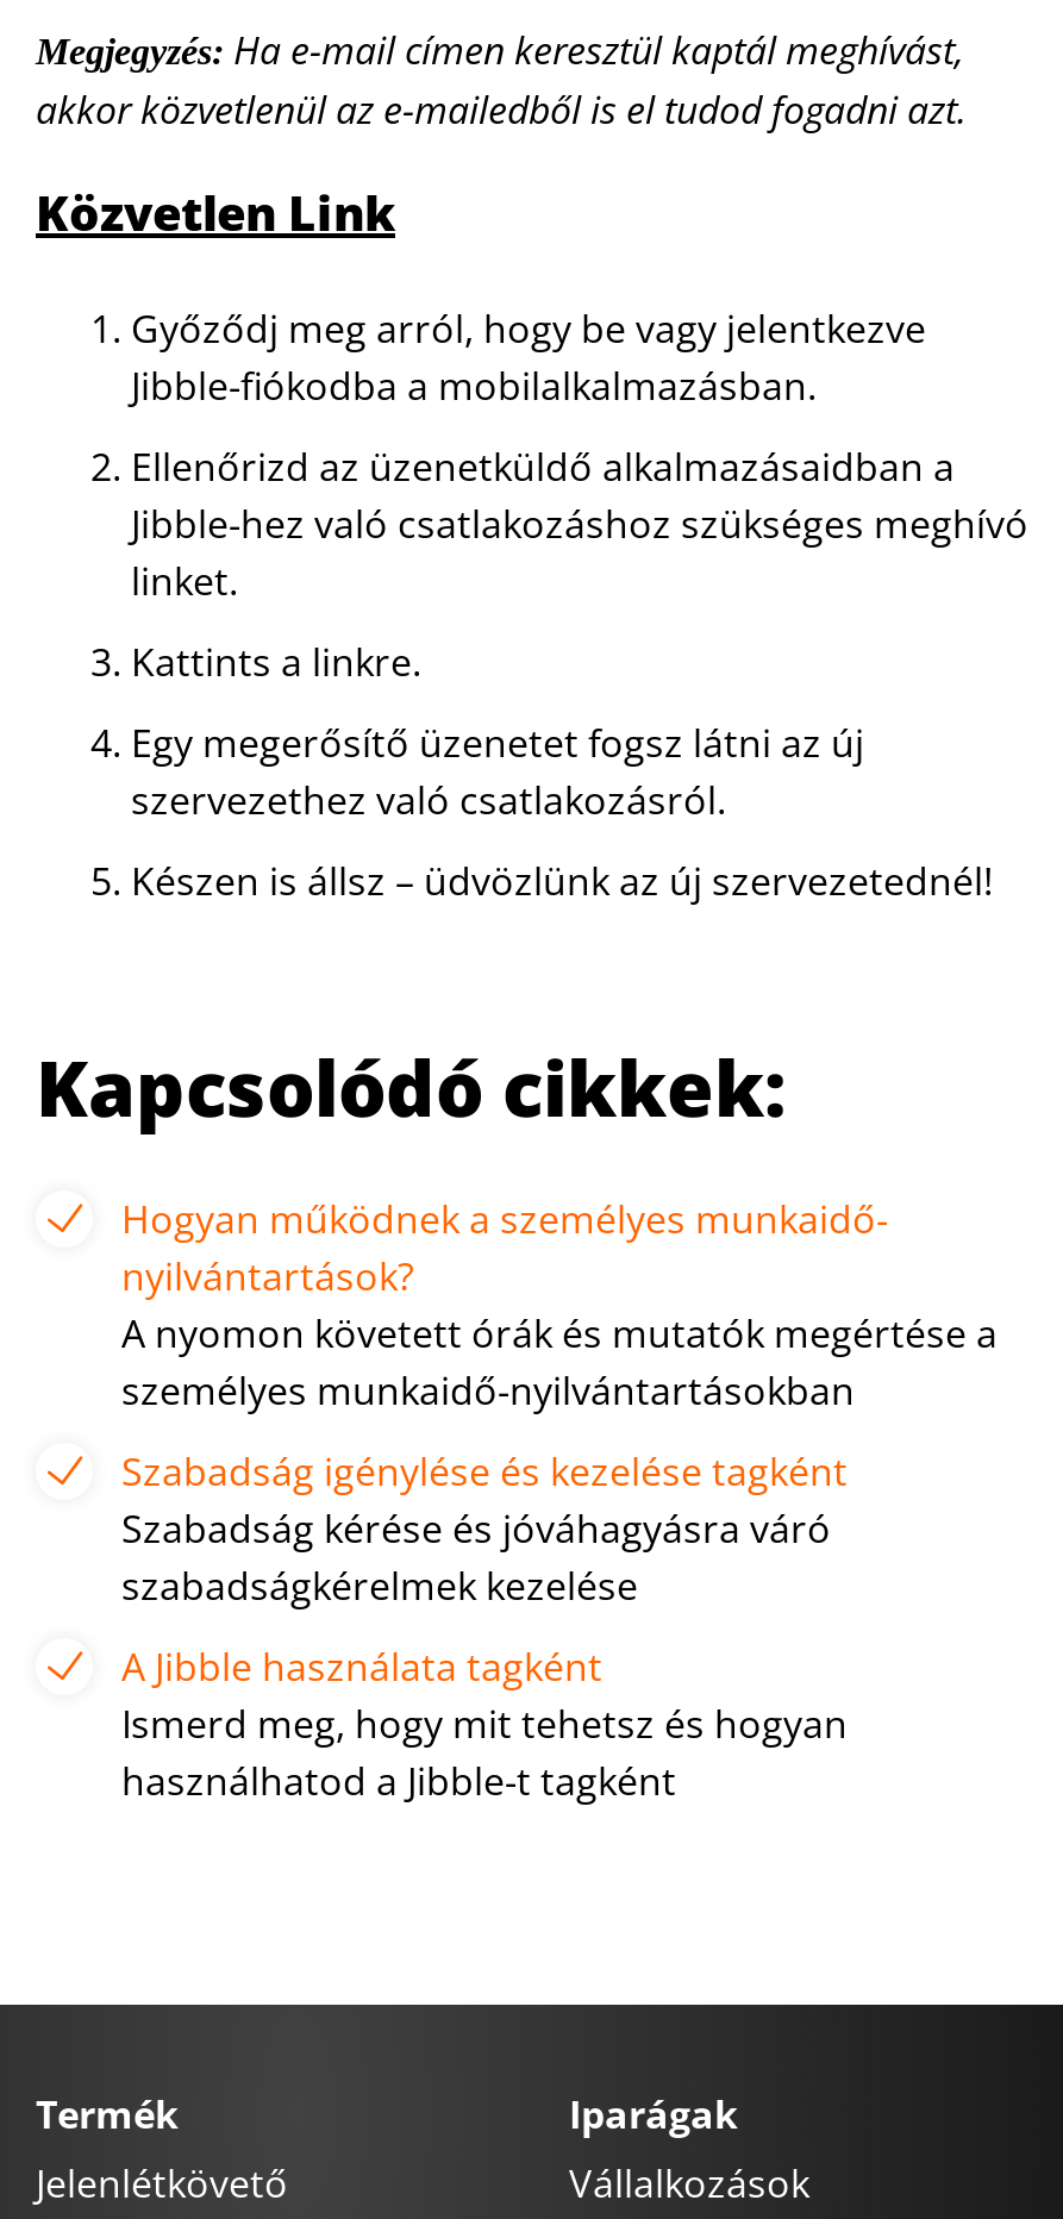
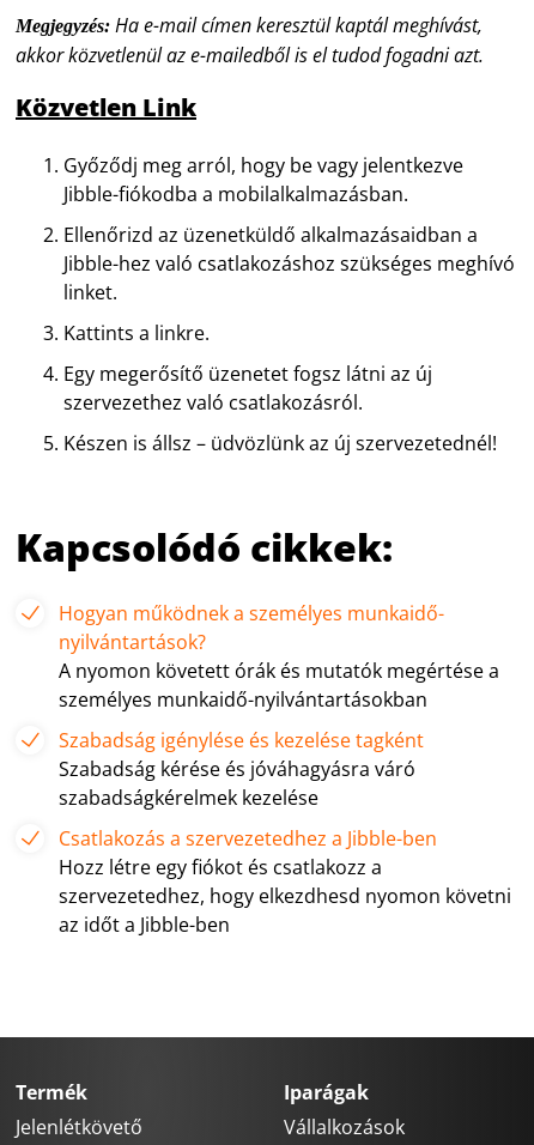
- A Jibble használata tagként
- Ismerd meg, hogy mit tehetsz és hogyan
- használhatod a Jibble-t tagként
+ Csatlakozás a szervezetedhez a Jibble-ben
+ Hozz létre egy fiókot és csatlakozz a
+ szervezetedhez, hogy elkezdhesd nyomon követni
+ az időt a Jibble-ben
